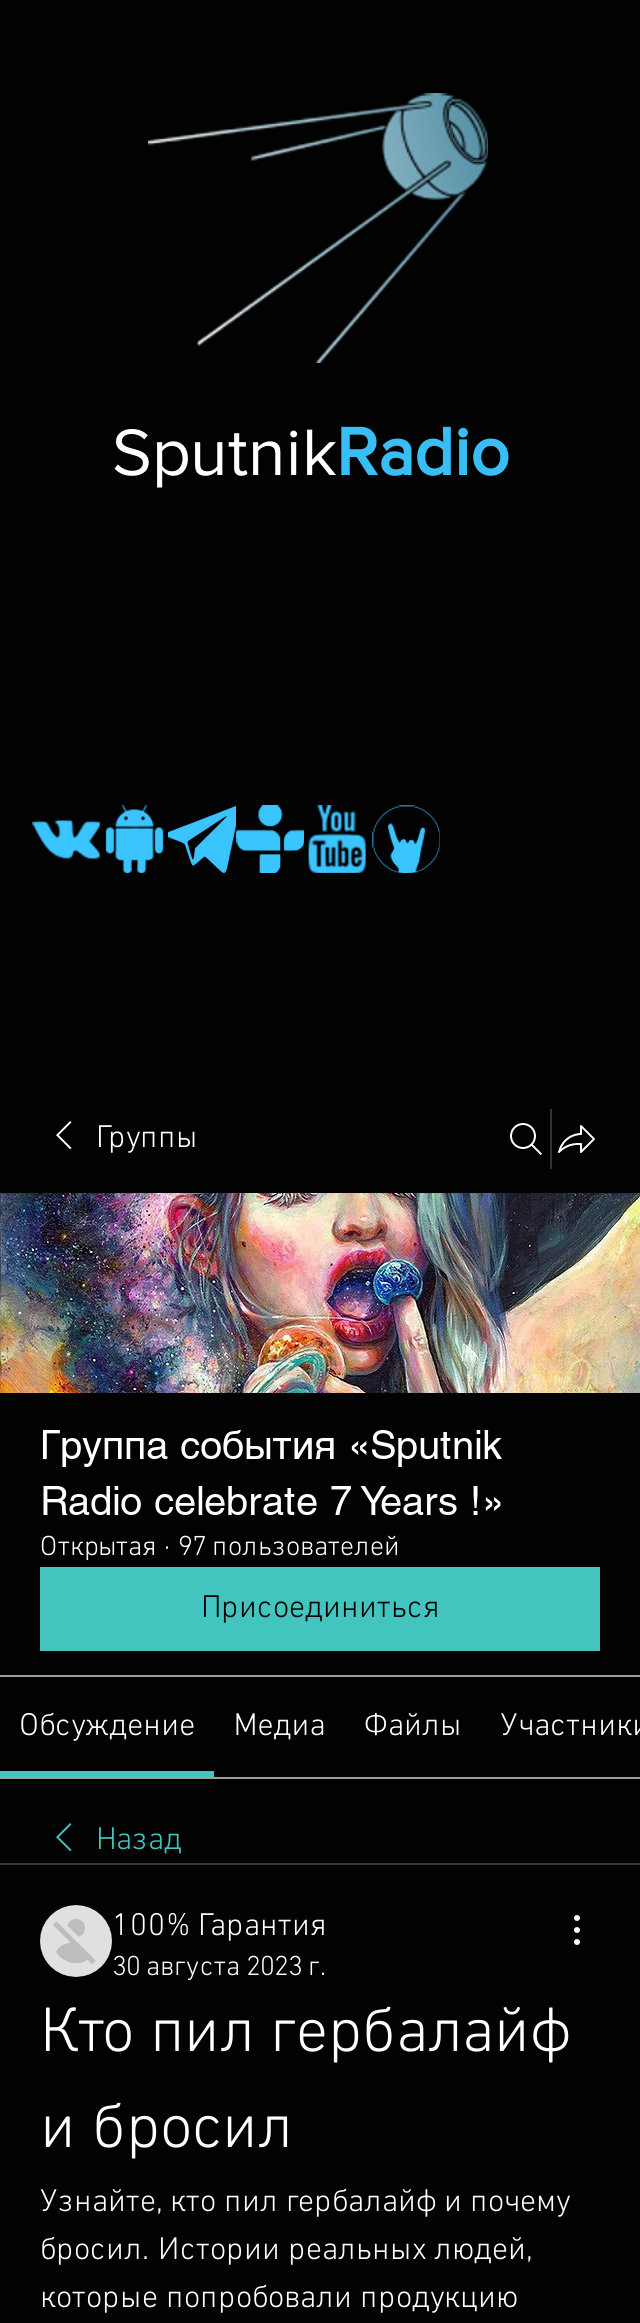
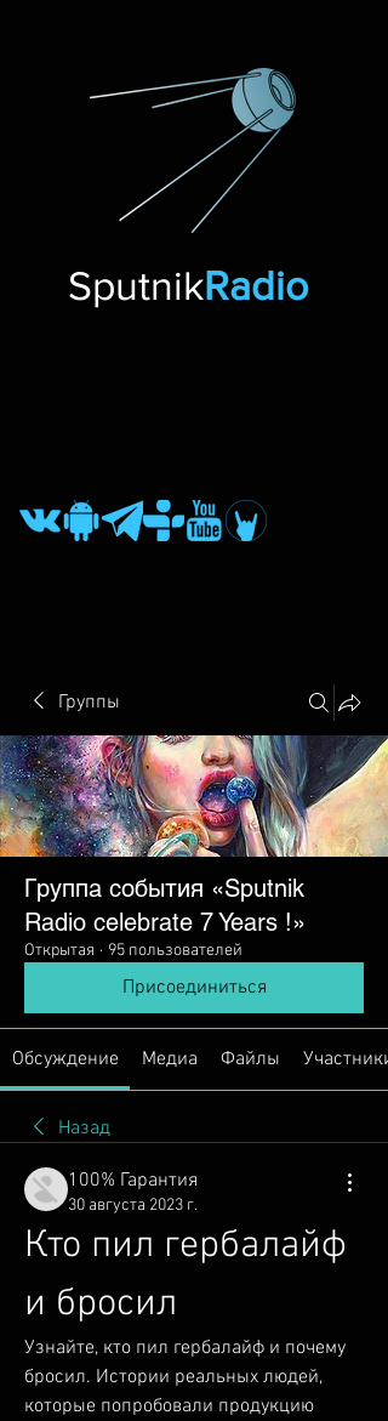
- Открытая · 97 пользователей
+ Открытая · 95 пользователей
